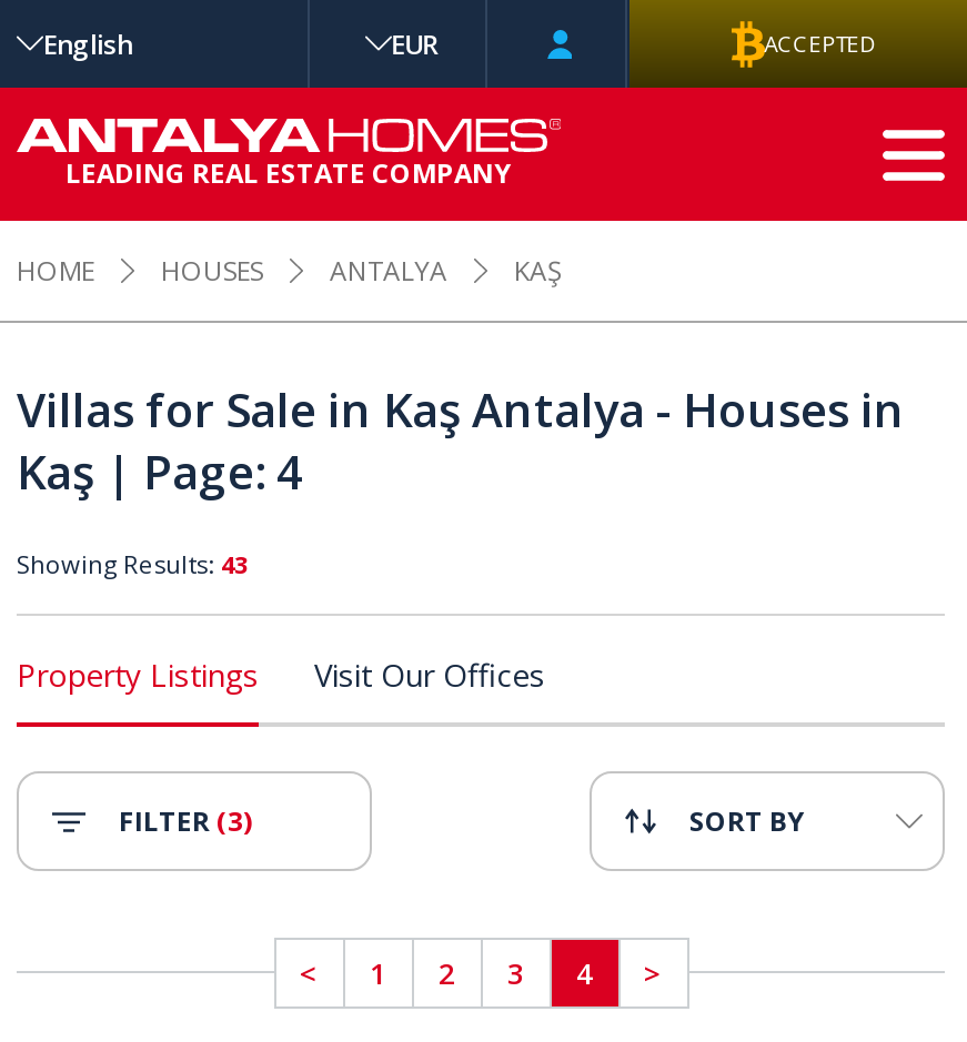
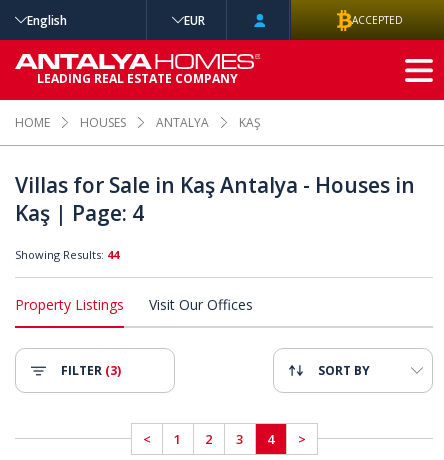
- Showing Results: 43
+ Showing Results: 44
